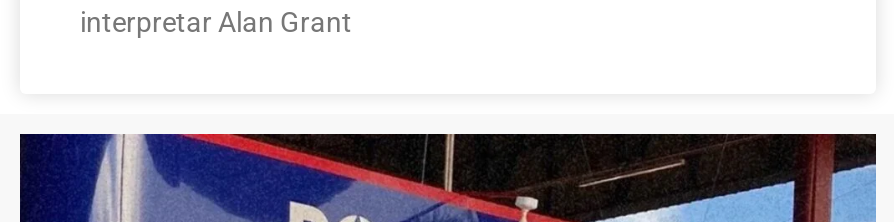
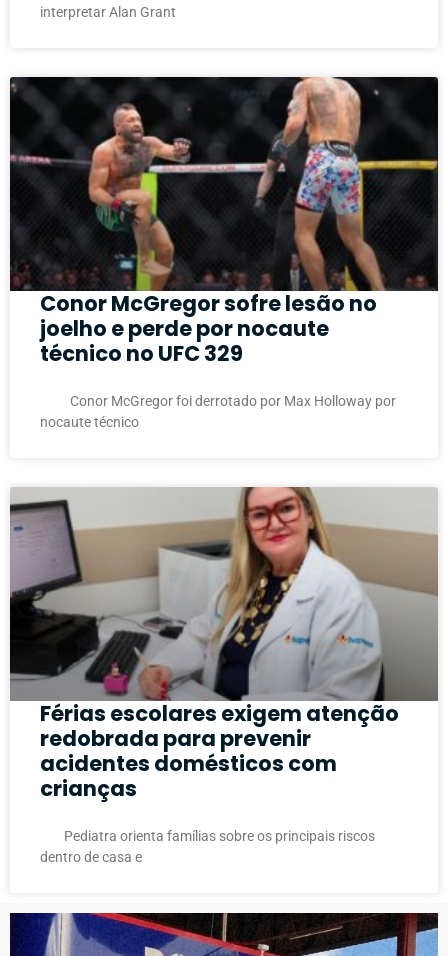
+ [image]
+ Conor McGregor sofre lesão no
+ joelho e perde por nocaute
+ técnico no UFC 329
+ Conor McGregor foi derrotado por Max Holloway por
+ nocaute técnico

+ [image]
+ Férias escolares exigem atenção
+ redobrada para prevenir
+ acidentes domésticos com
+ crianças
+ Pediatra orienta famílias sobre os principais riscos
+ dentro de casa e
